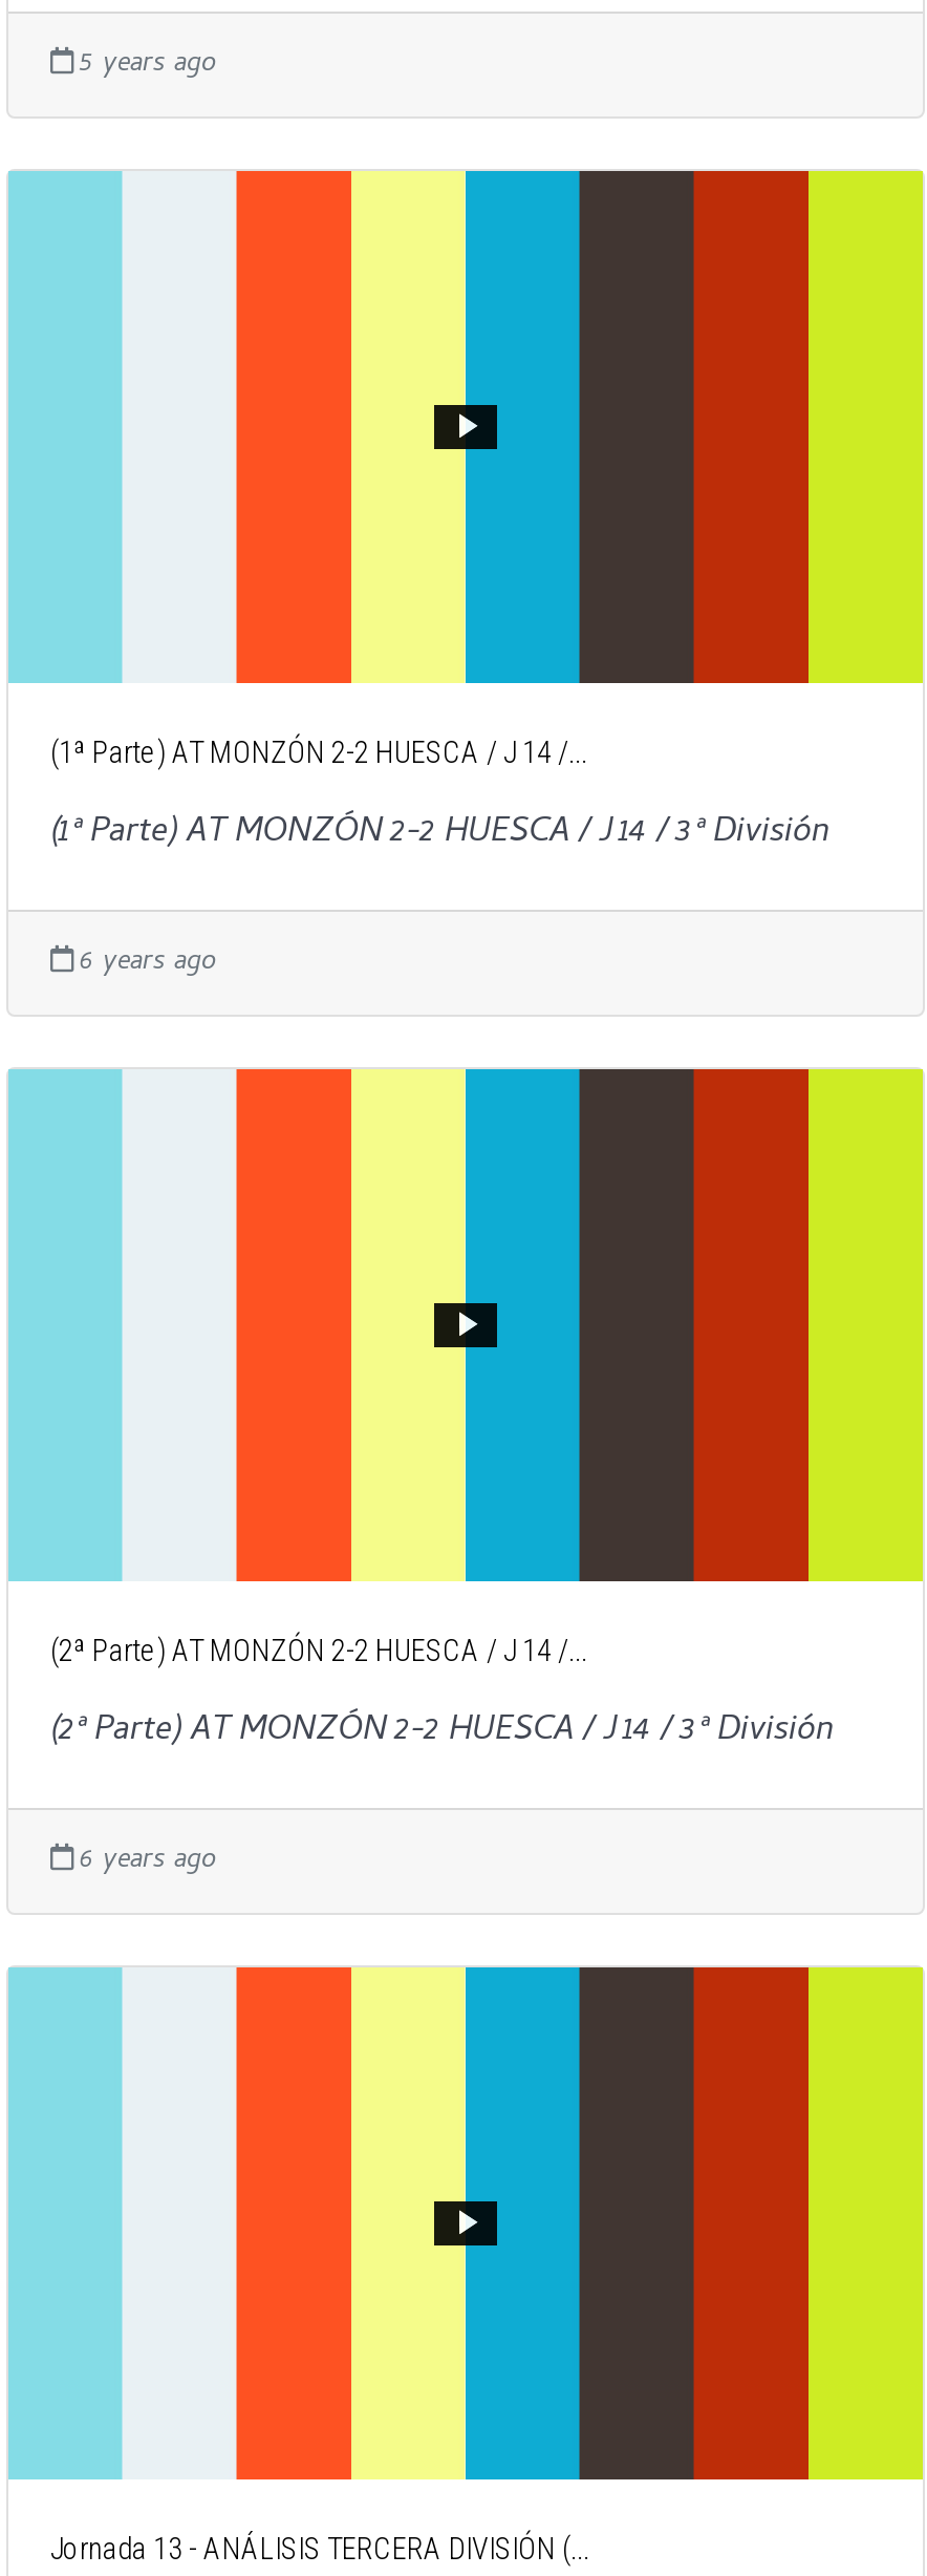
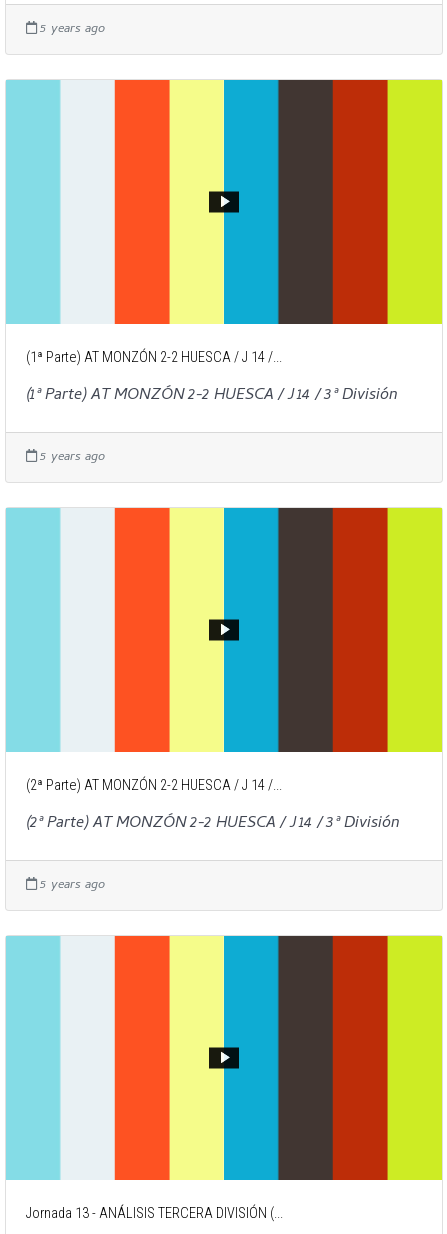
- 6 years ago
+ 5 years ago

- 6 years ago
+ 5 years ago
